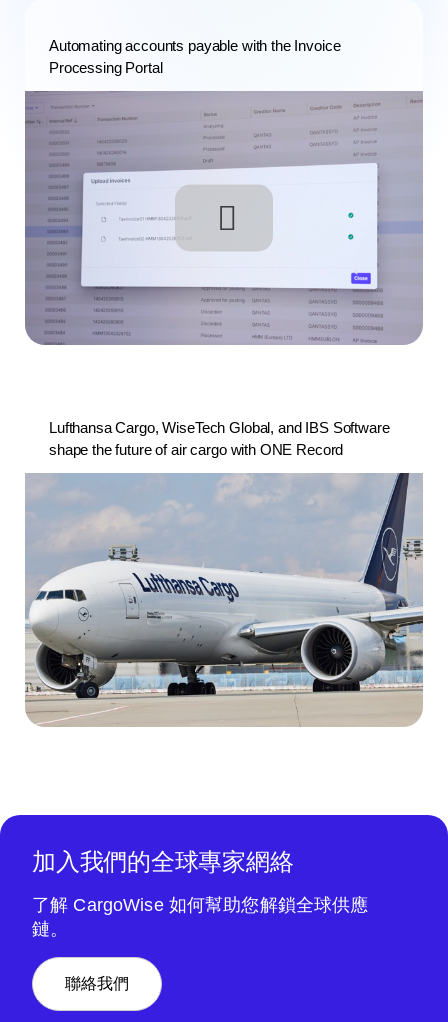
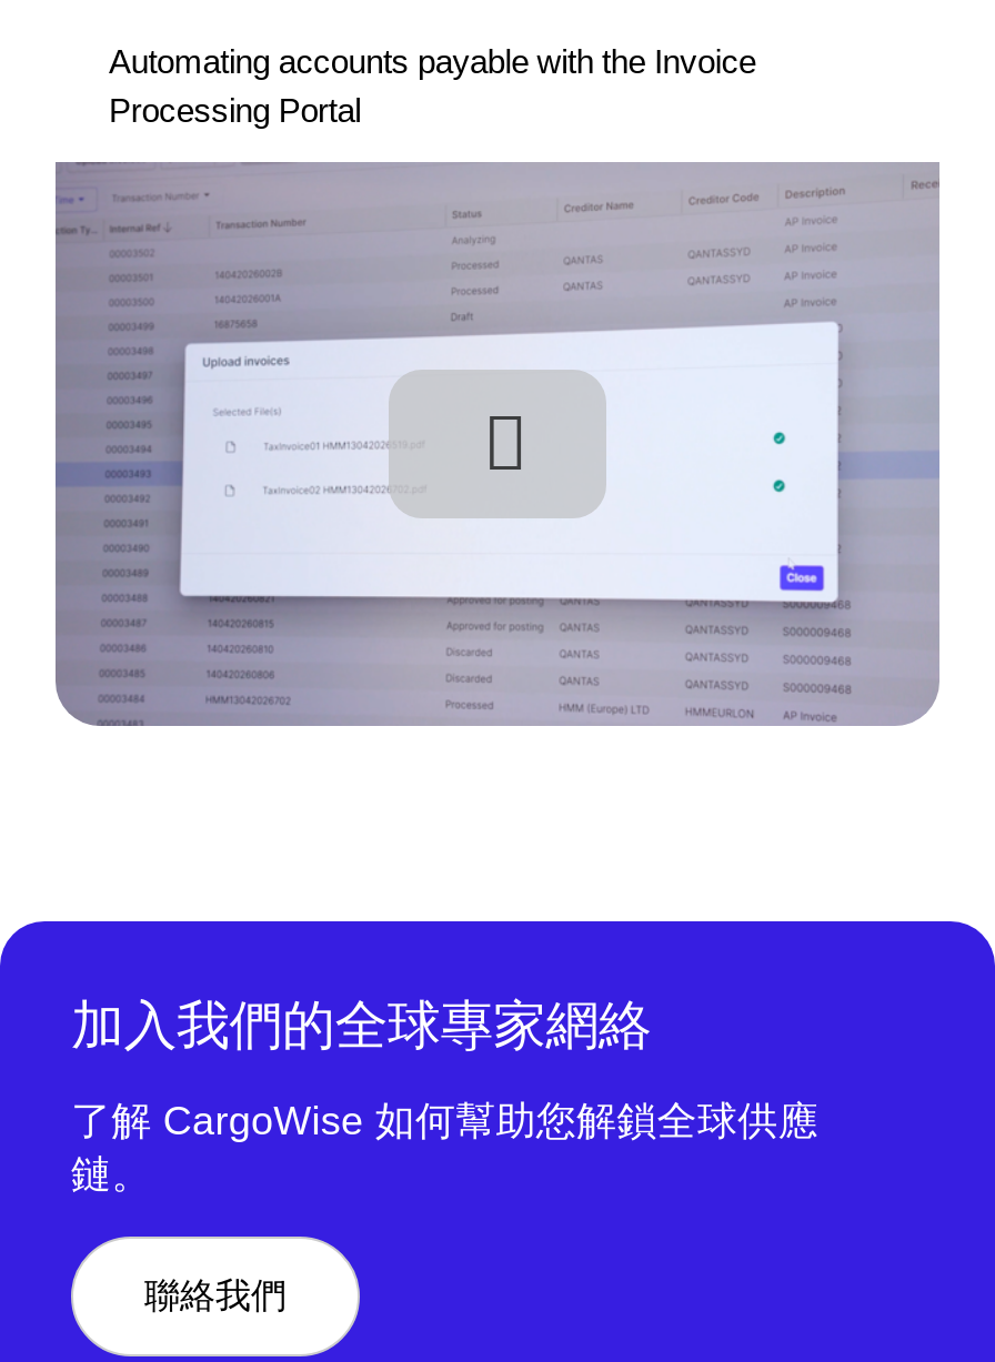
- Lufthansa Cargo, WiseTech Global, and IBS Software
- shape the future of air cargo with ONE Record

- [image]
